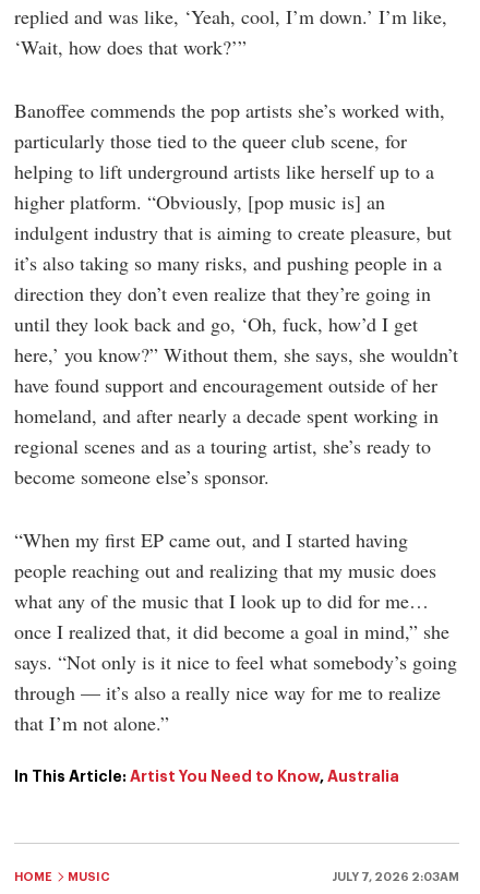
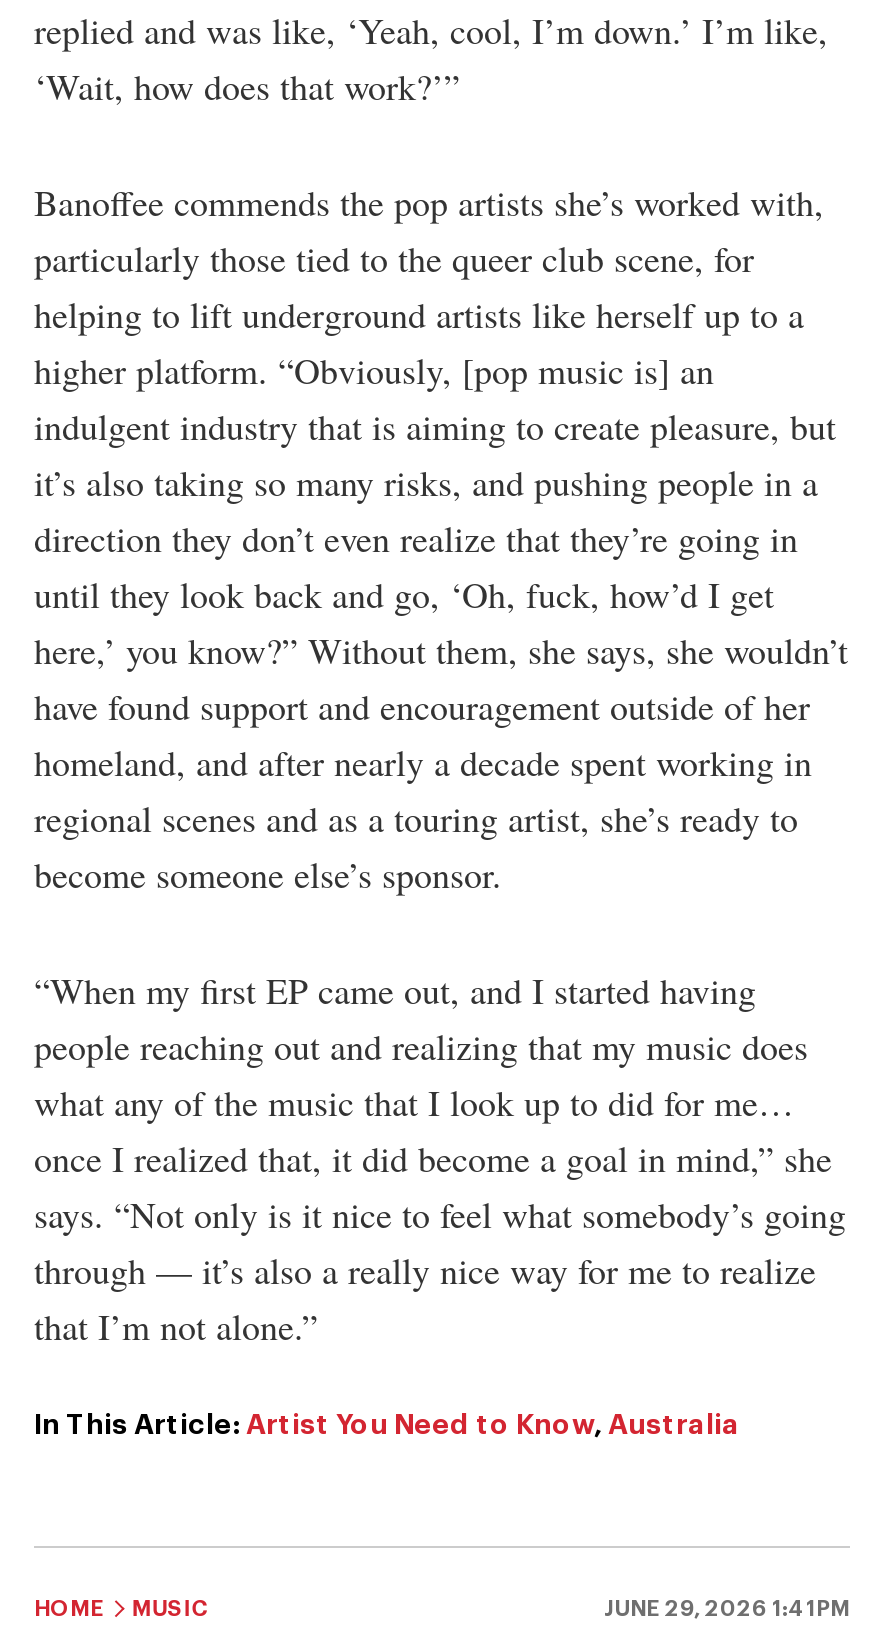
- JULY 7, 2026 2:03AM
+ JUNE 29, 2026 1:41PM
